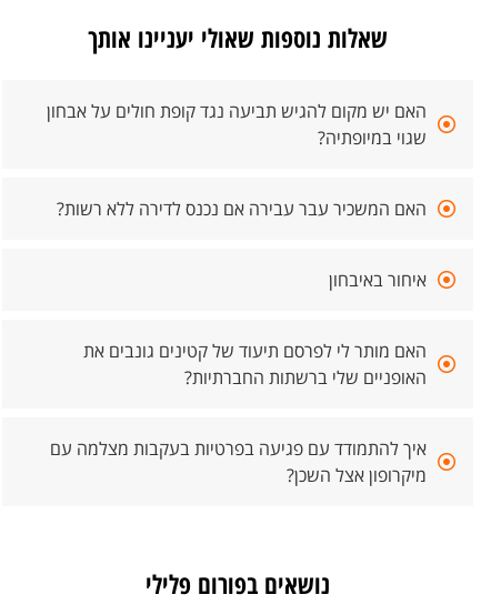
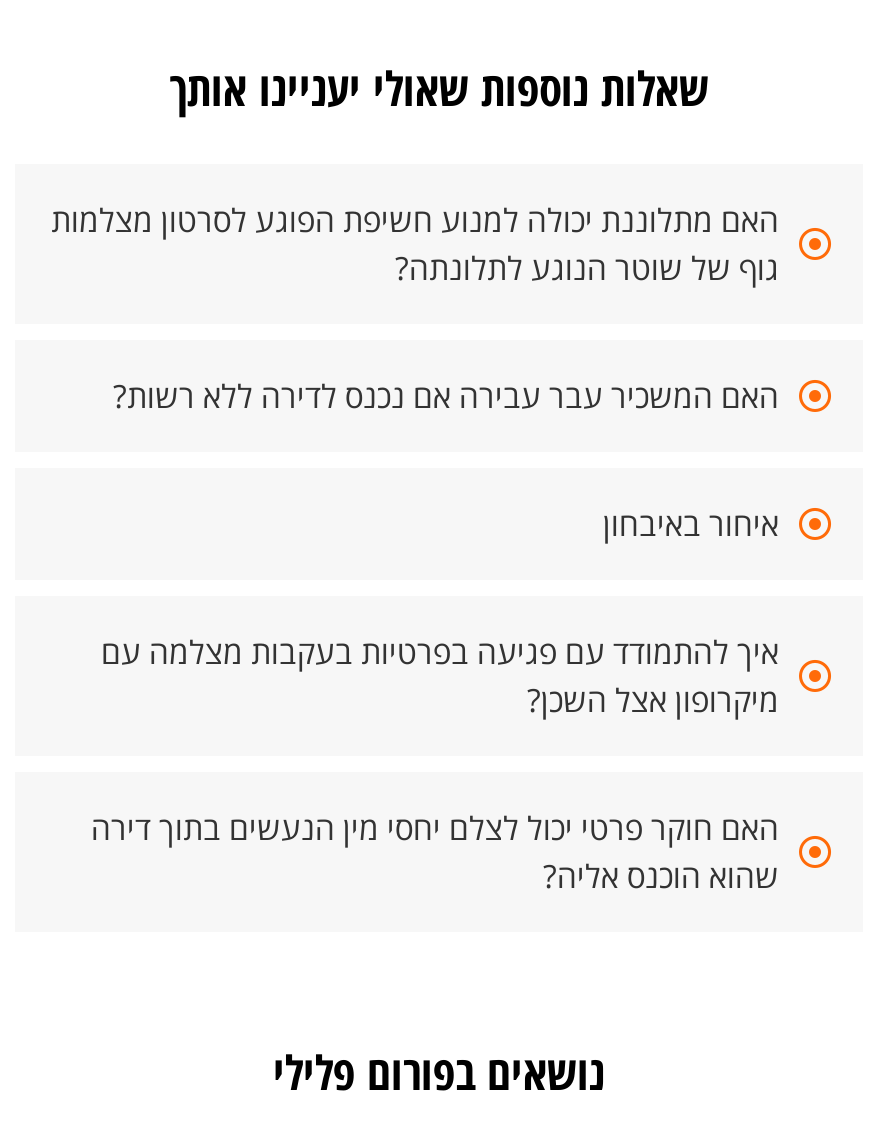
- האם יש מקום להגיש תביעה נגד קופת חולים על אבחון
- שגוי במיופתיה?
+ האם מתלוננת יכולה למנוע חשיפת הפוגע לסרטון מצלמות
+ גוף של שוטר הנוגע לתלונתה?

- האם מותר לי לפרסם תיעוד של קטינים גונבים את
- האופניים שלי ברשתות החברתיות?

moved up: איך להתמודד עם פגיעה בפרטיות בעקבות מצלמה עם | מיקרופון אצל השכן?

+ האם חוקר פרטי יכול לצלם יחסי מין הנעשים בתוך דירה
+ שהוא הוכנס אליה?
